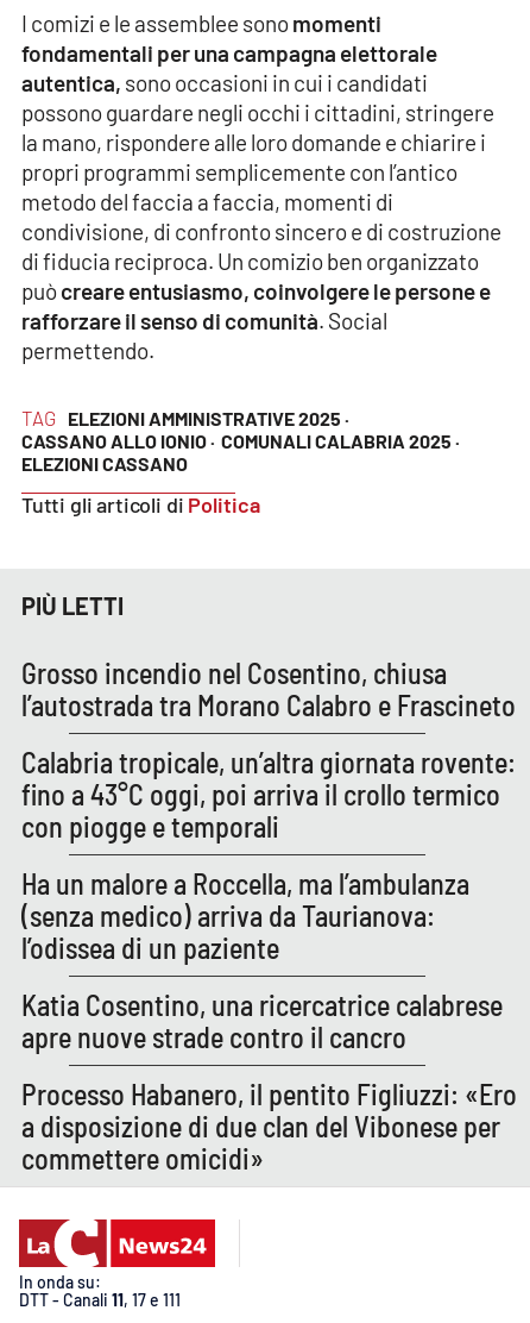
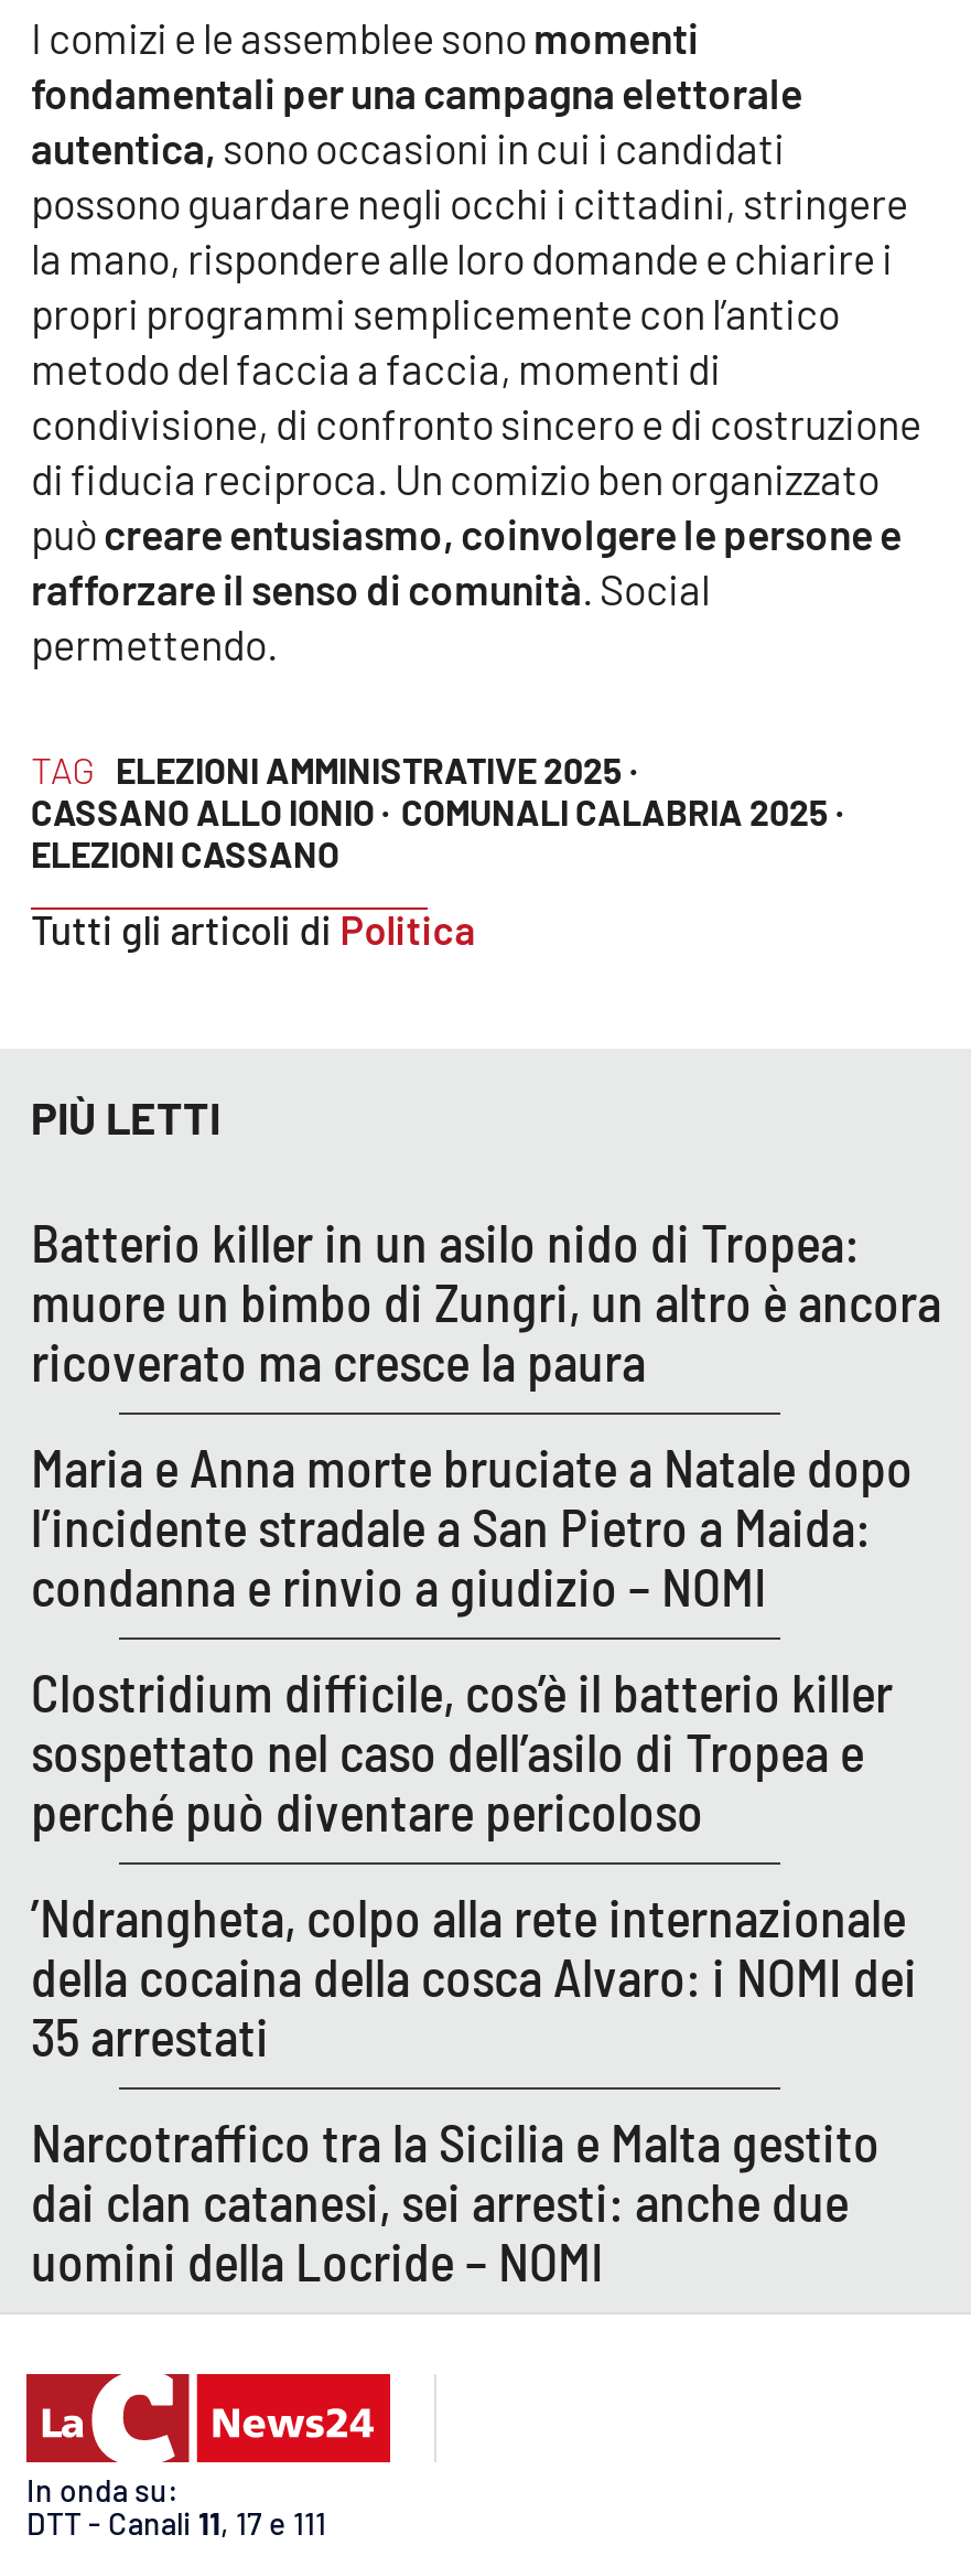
- Grosso incendio nel Cosentino, chiusa
- l’autostrada tra Morano Calabro e Frascineto
+ Batterio killer in un asilo nido di Tropea:
+ muore un bimbo di Zungri, un altro è ancora
+ ricoverato ma cresce la paura

- Calabria tropicale, un’altra giornata rovente:
- fino a 43°C oggi, poi arriva il crollo termico
- con piogge e temporali
+ Maria e Anna morte bruciate a Natale dopo
+ l’incidente stradale a San Pietro a Maida:
+ condanna e rinvio a giudizio – NOMI

- Ha un malore a Roccella, ma l’ambulanza
- (senza medico) arriva da Taurianova:
- l’odissea di un paziente
+ Clostridium difficile, cos’è il batterio killer
+ sospettato nel caso dell’asilo di Tropea e
+ perché può diventare pericoloso

- Katia Cosentino, una ricercatrice calabrese
- apre nuove strade contro il cancro
+ ’Ndrangheta, colpo alla rete internazionale
+ della cocaina della cosca Alvaro: i NOMI dei
+ 35 arrestati

- Processo Habanero, il pentito Figliuzzi: «Ero
- a disposizione di due clan del Vibonese per
- commettere omicidi»
+ Narcotraffico tra la Sicilia e Malta gestito
+ dai clan catanesi, sei arresti: anche due
+ uomini della Locride – NOMI
